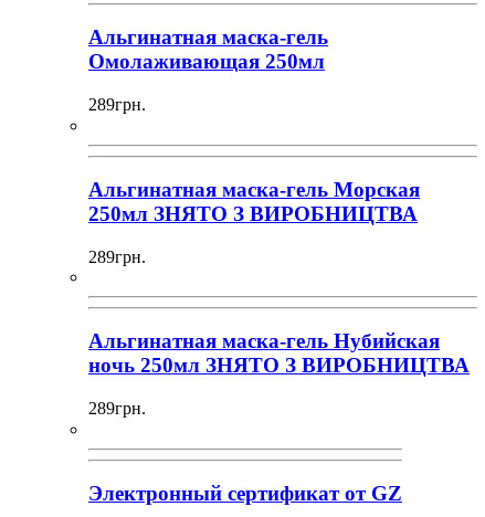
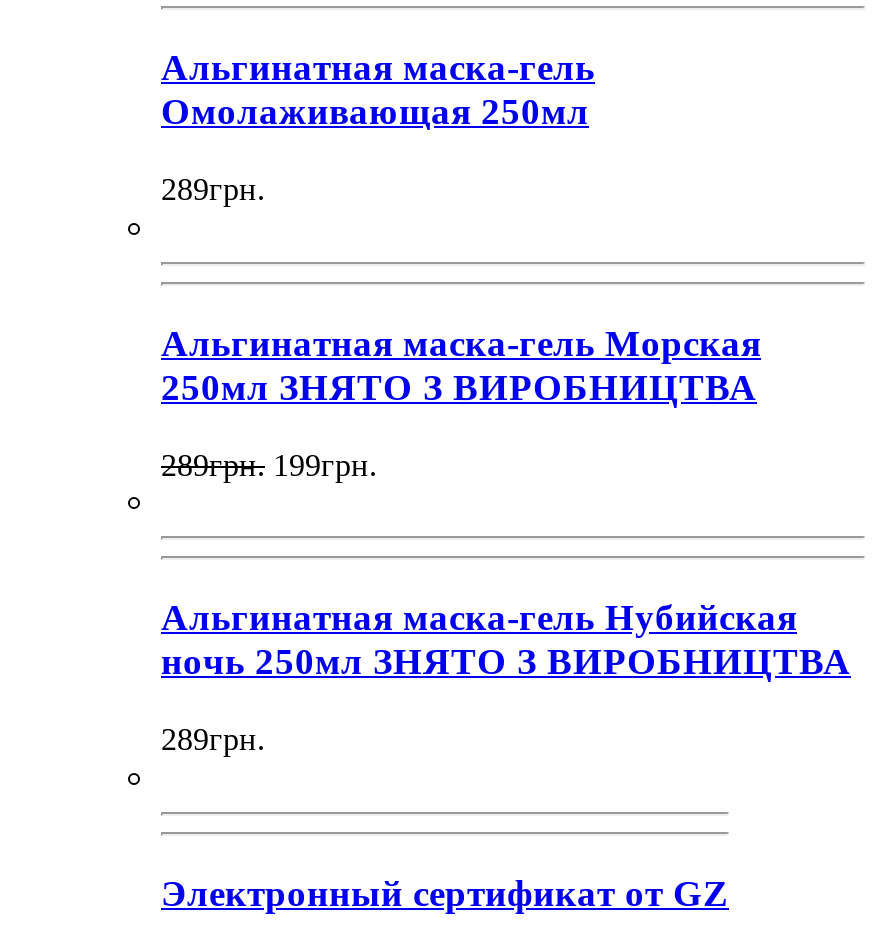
- 289грн.
+ 289грн. 199грн.
